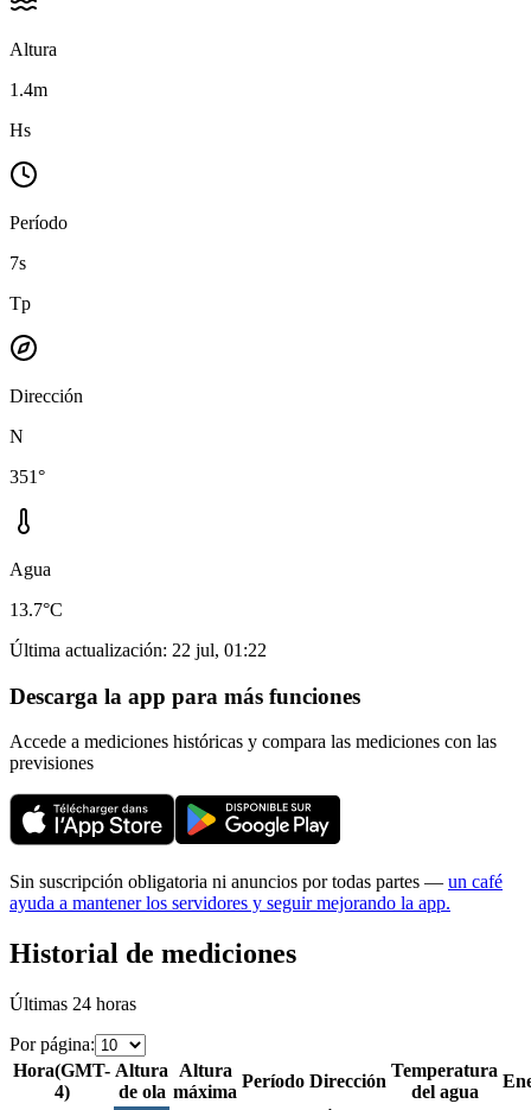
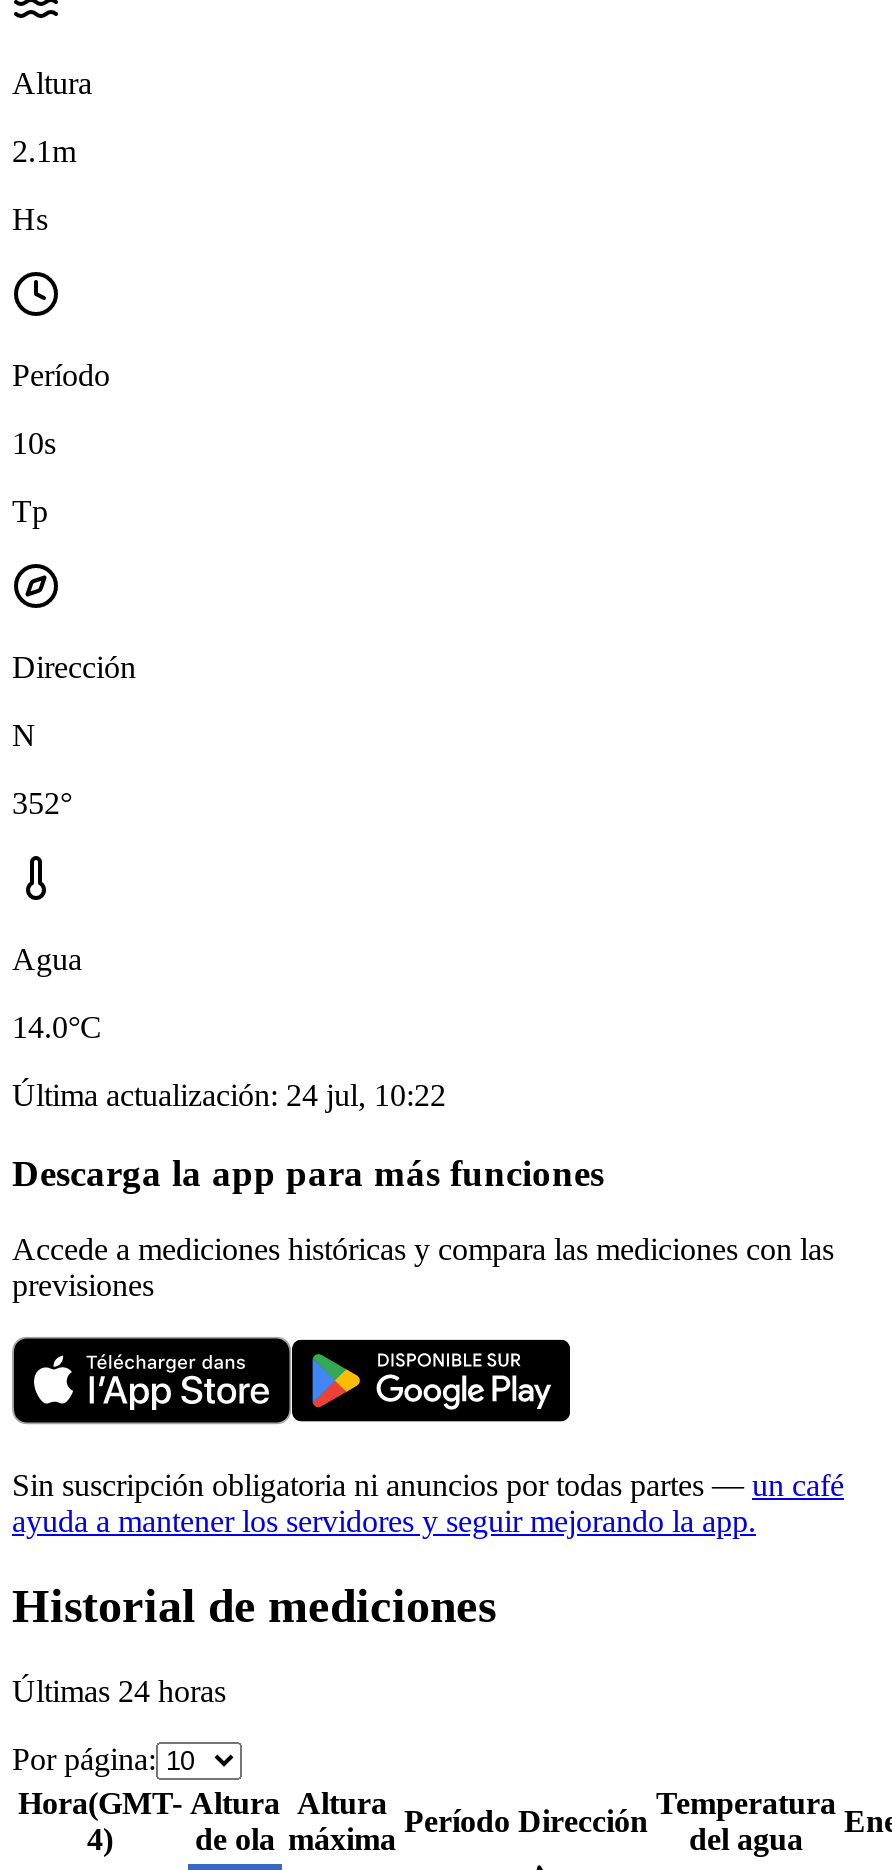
- 1.4m
+ 2.1m

- 7s
+ 10s

- 351°
+ 352°

- 13.7°C
+ 14.0°C

- Última actualización: 22 jul, 01:22
+ Última actualización: 24 jul, 10:22
